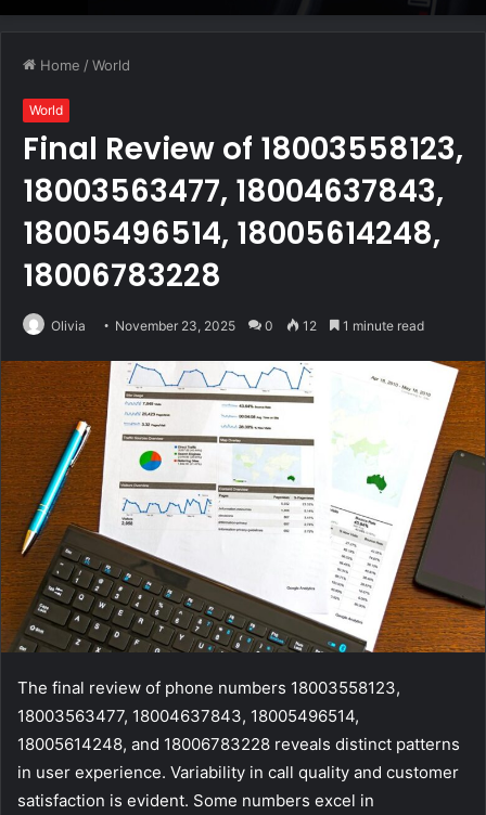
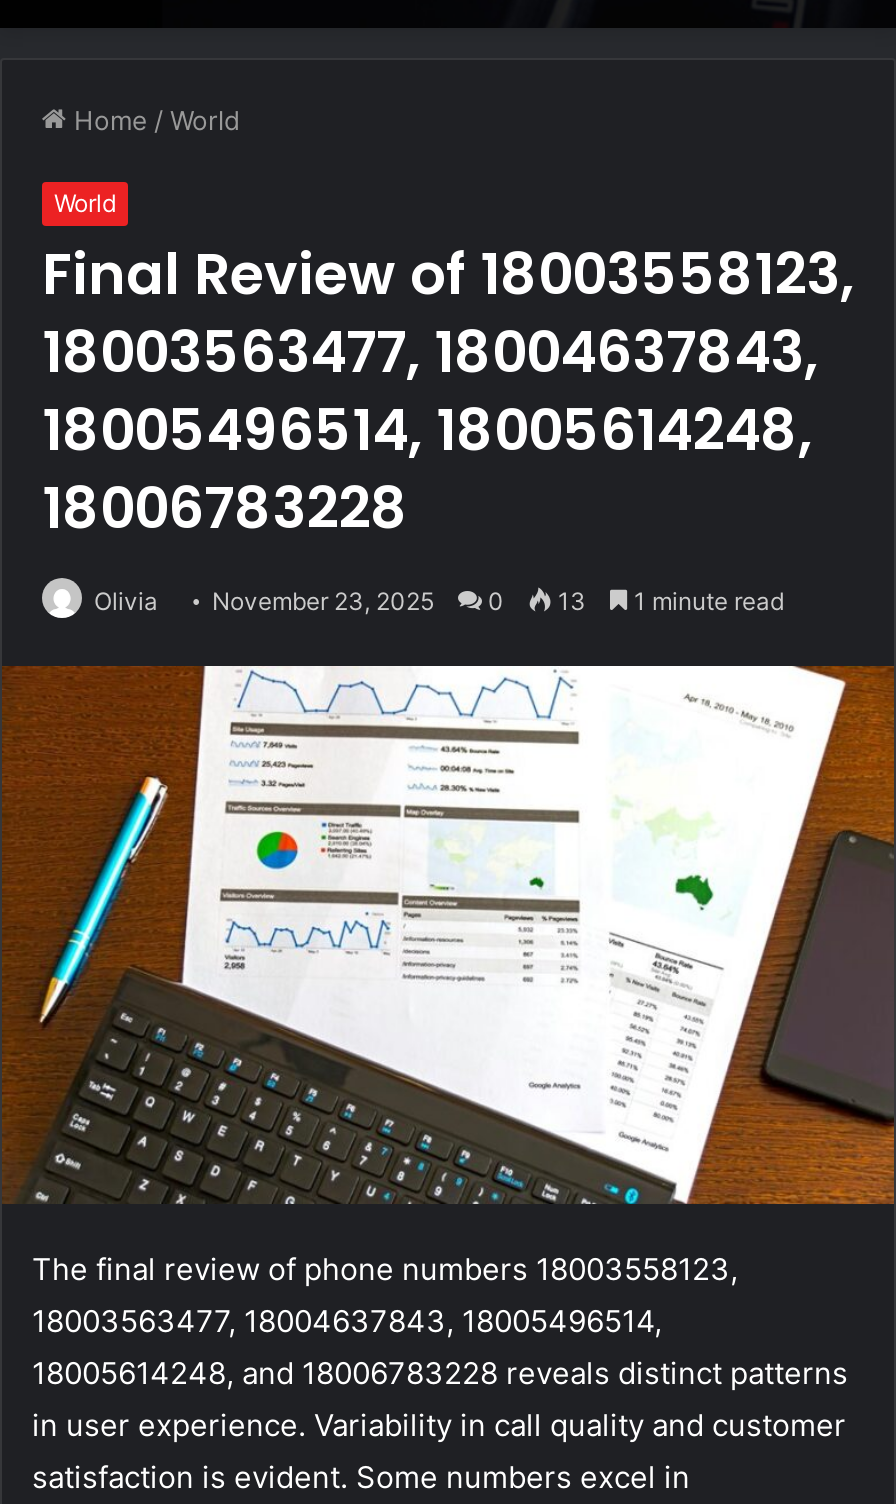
- Olivia November 23, 2025 0 12 1 minute read
+ Olivia November 23, 2025 0 13 1 minute read
